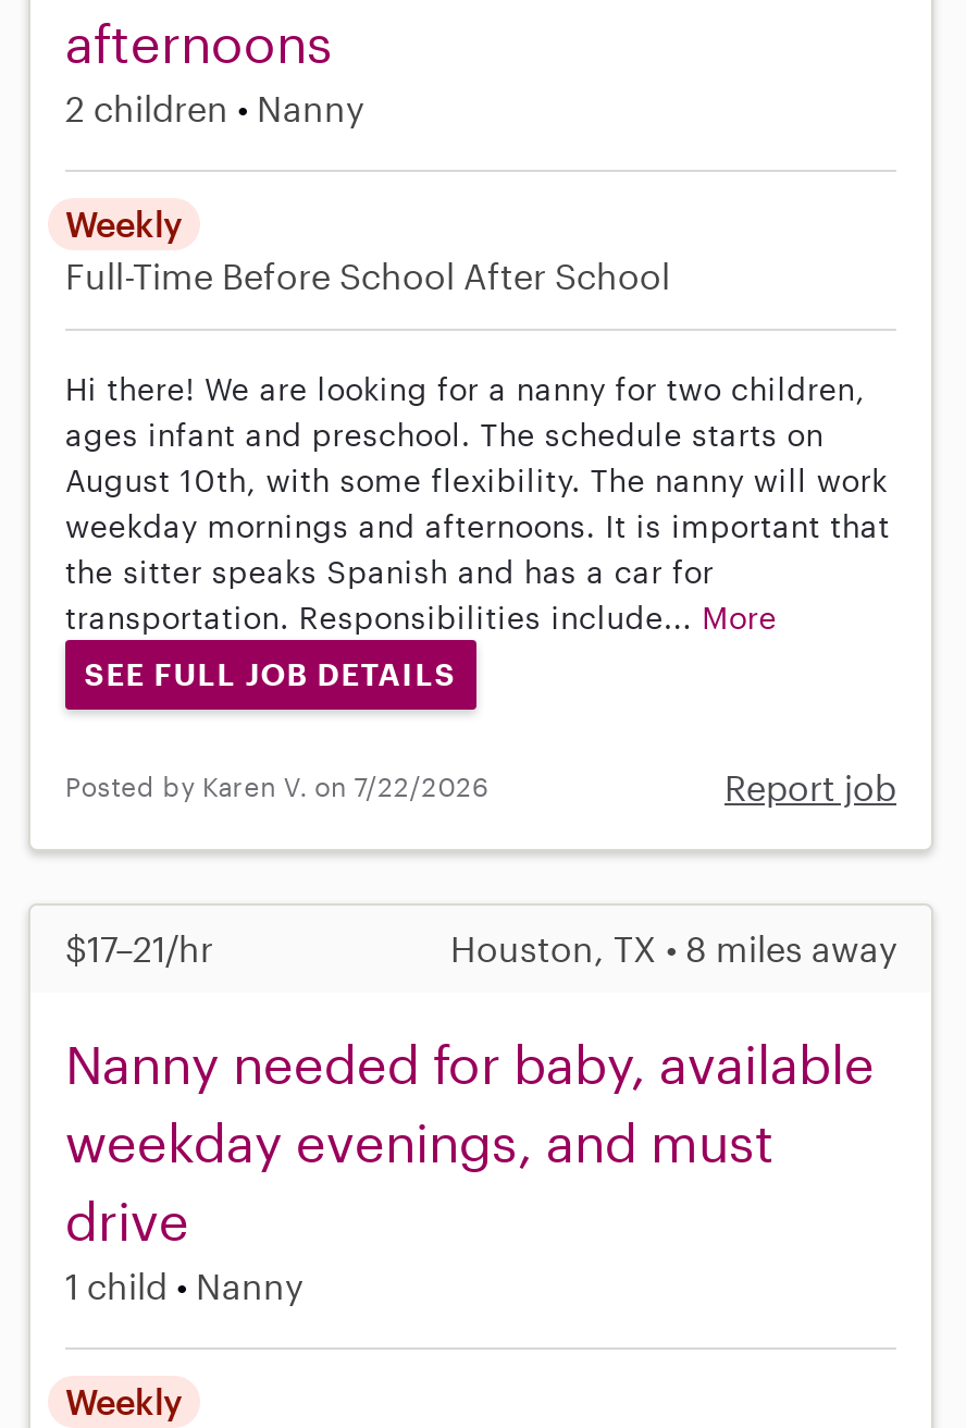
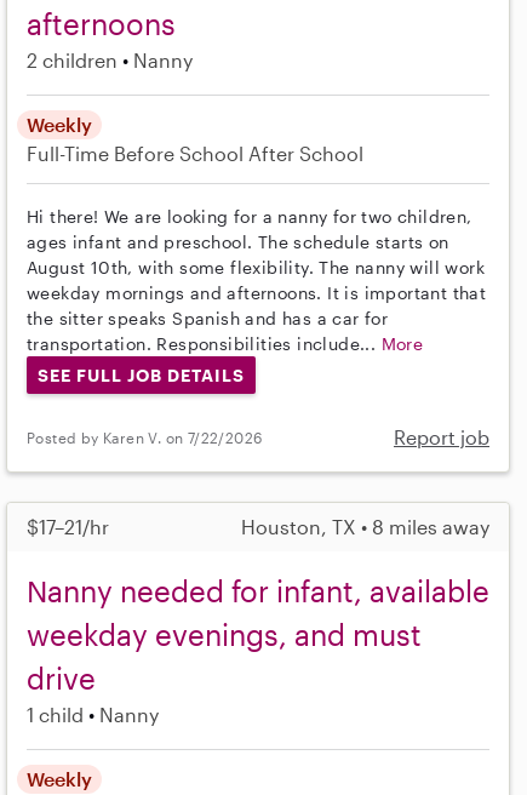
- Nanny needed for baby, available
+ Nanny needed for infant, available
